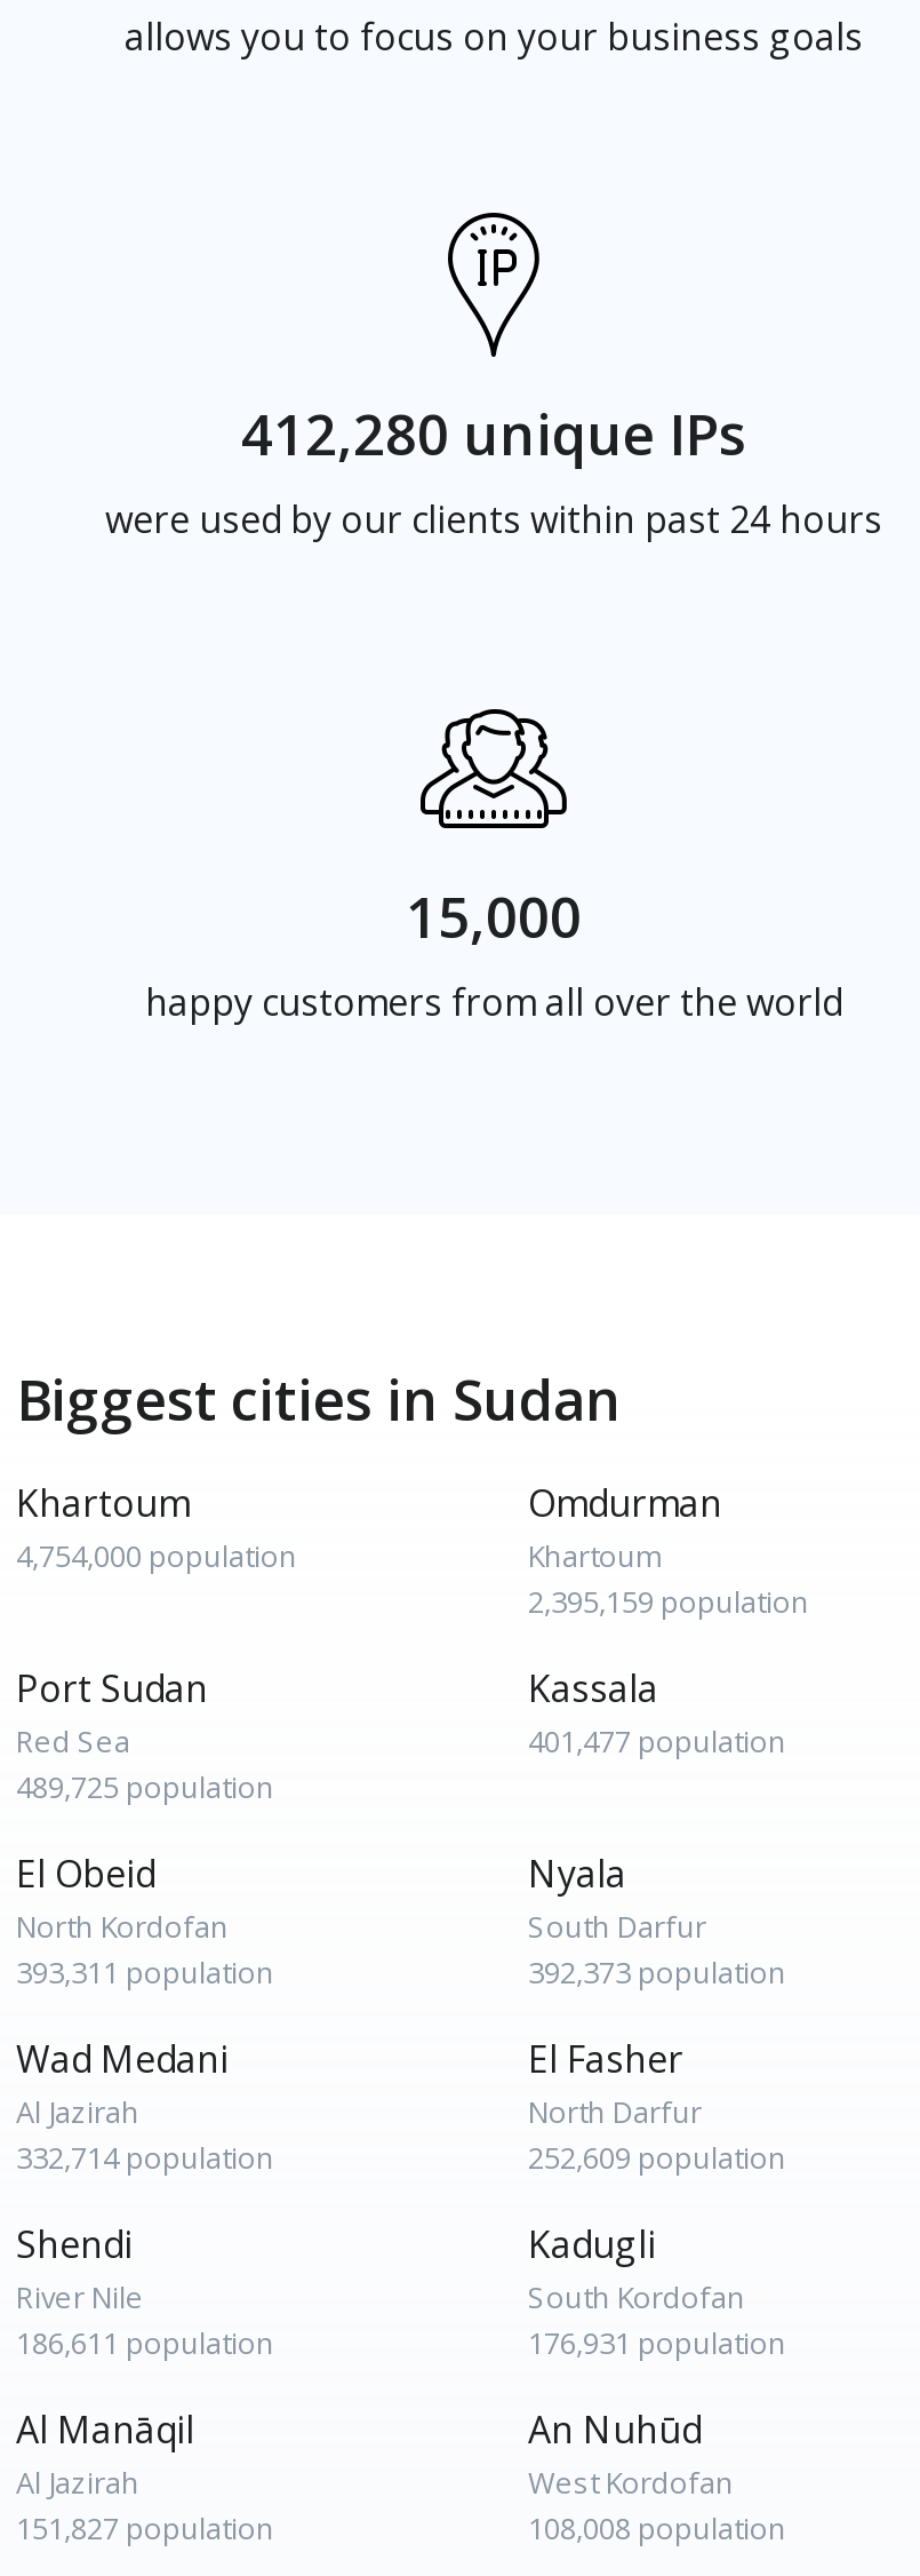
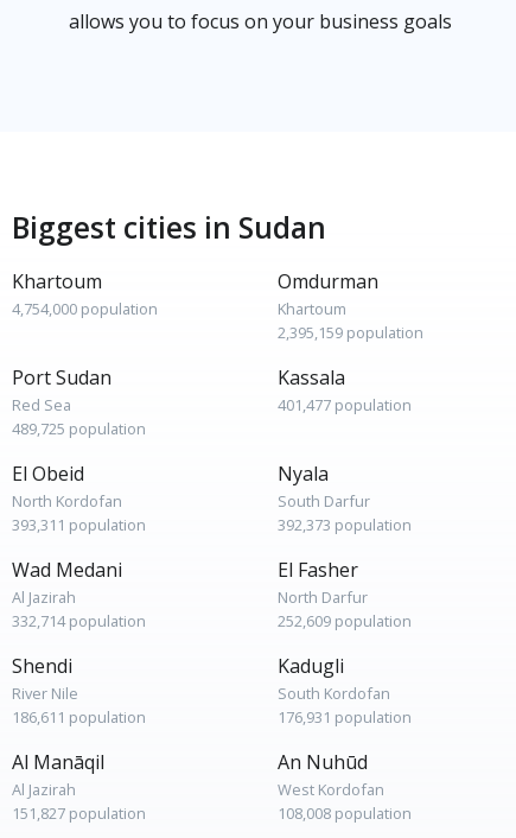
- [image]
- 412,280 unique IPs
- were used by our clients within past 24 hours

- [image]
- 15,000
- happy customers from all over the world
